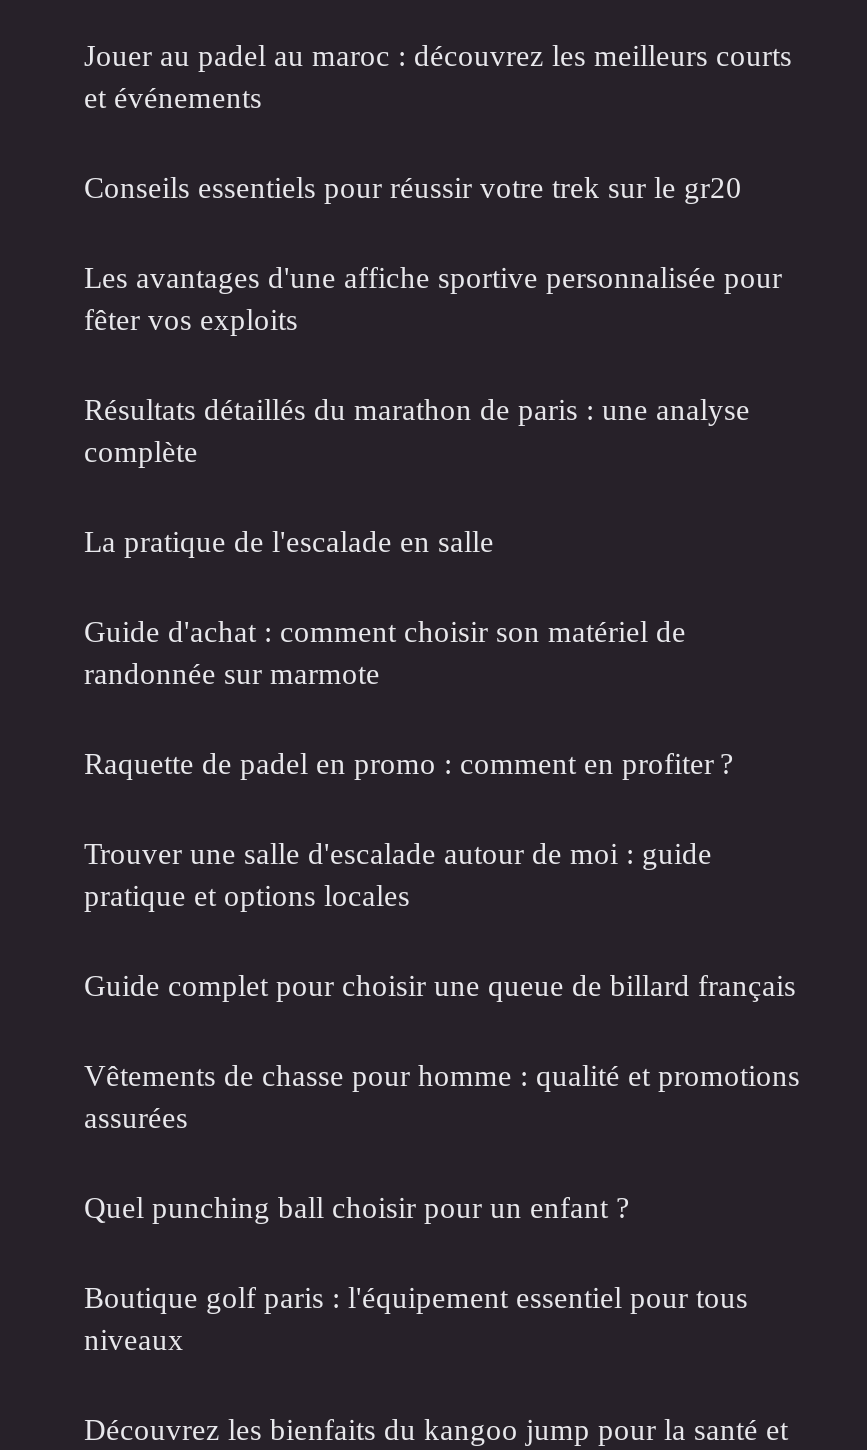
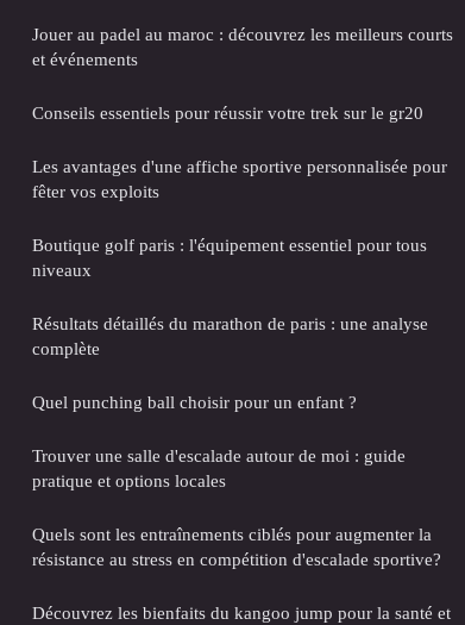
moved down: Résultats détaillés du marathon de paris : une analyse | complète | Quel punching ball choisir pour un enfant ? | Trouver une salle d'escalade autour de moi : guide | pratique et options locales

- La pratique de l'escalade en salle
- Guide d'achat : comment choisir son matériel de
- randonnée sur marmote
- Raquette de padel en promo : comment en profiter ?
- Guide complet pour choisir une queue de billard français
- Vêtements de chasse pour homme : qualité et promotions
- assurées

moved up: Boutique golf paris : l'équipement essentiel pour tous | niveaux

+ Quels sont les entraînements ciblés pour augmenter la
+ résistance au stress en compétition d'escalade sportive?
